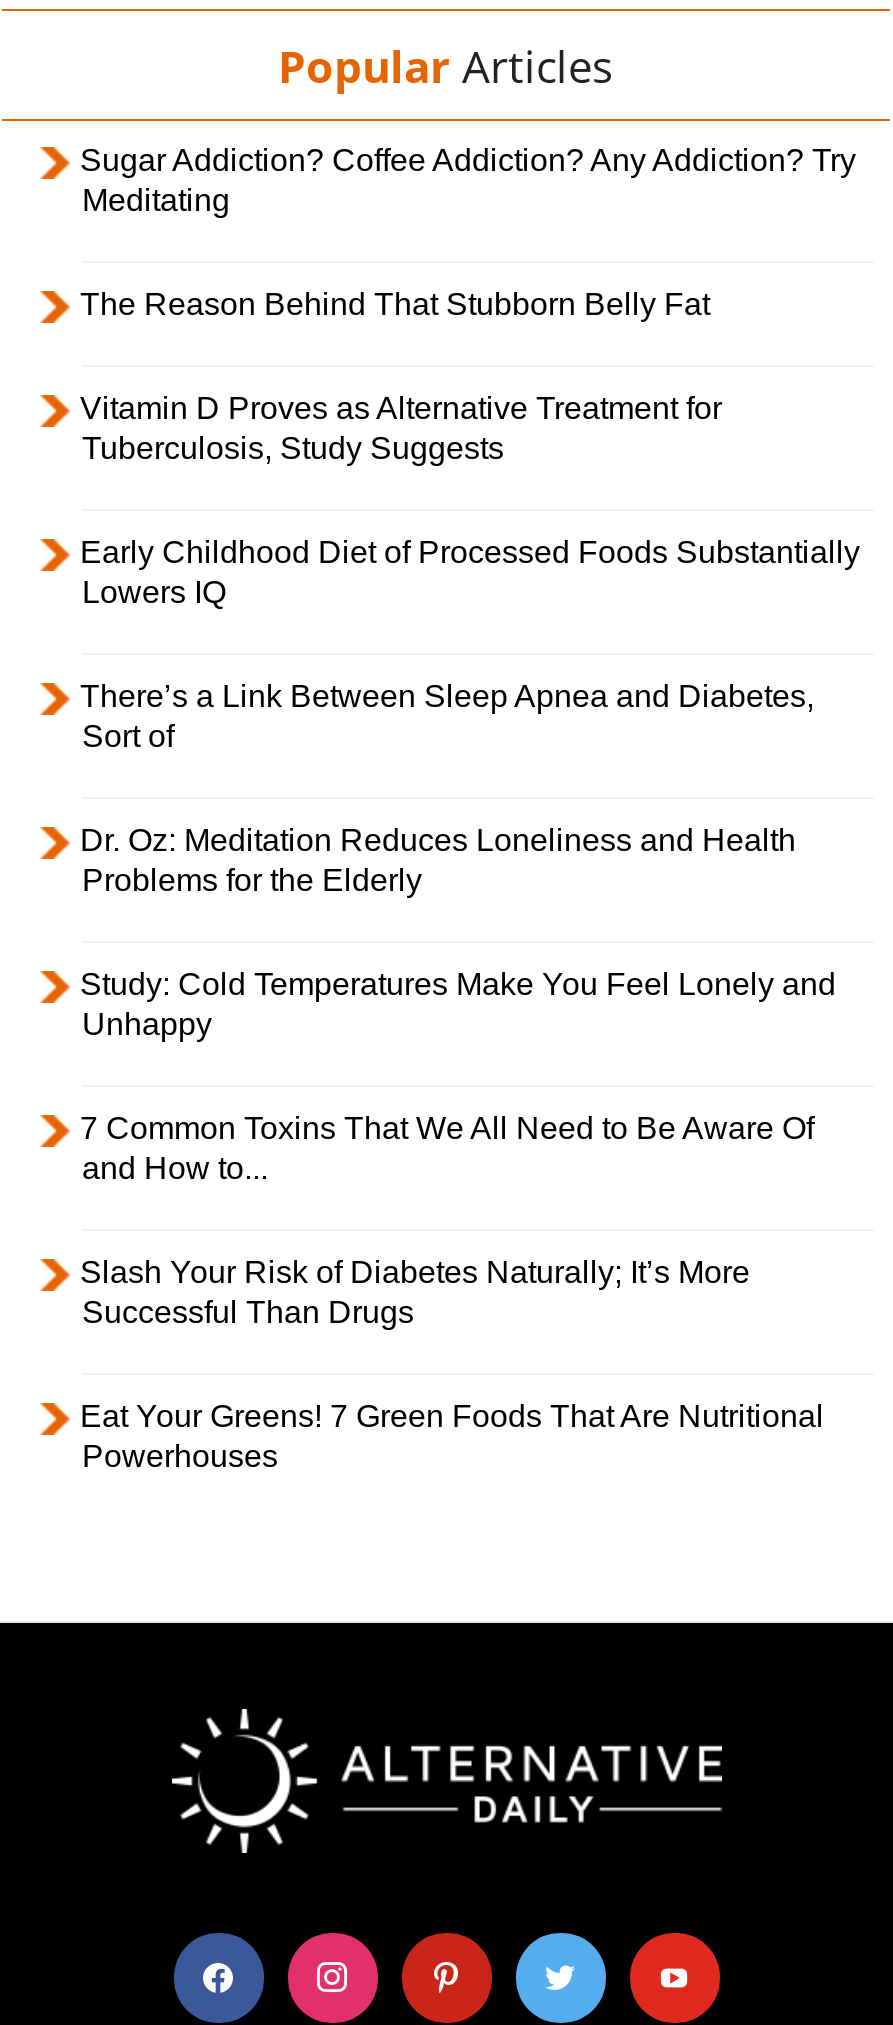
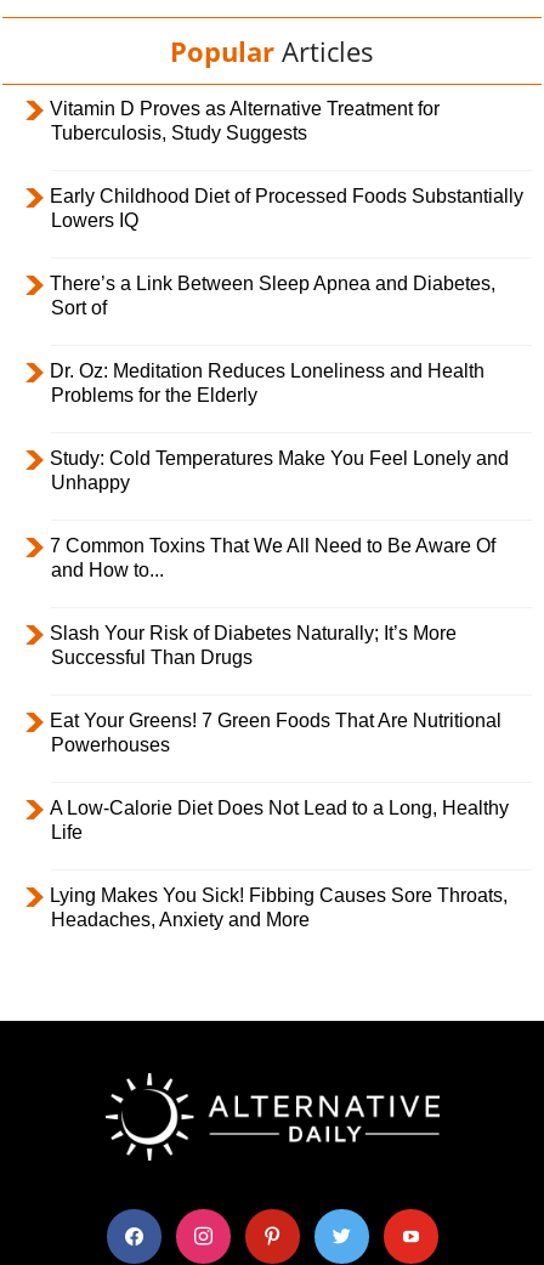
- Sugar Addiction? Coffee Addiction? Any Addiction? Try
- Meditating
- The Reason Behind That Stubborn Belly Fat

moved up: Vitamin D Proves as Alternative Treatment for | Tuberculosis, Study Suggests | Early Childhood Diet of Processed Foods Substantially | ... | Eat Your Greens! 7 Green Foods That Are Nutritional | Powerhouses

+ A Low-Calorie Diet Does Not Lead to a Long, Healthy
+ Life
+ Lying Makes You Sick! Fibbing Causes Sore Throats,
+ Headaches, Anxiety and More
